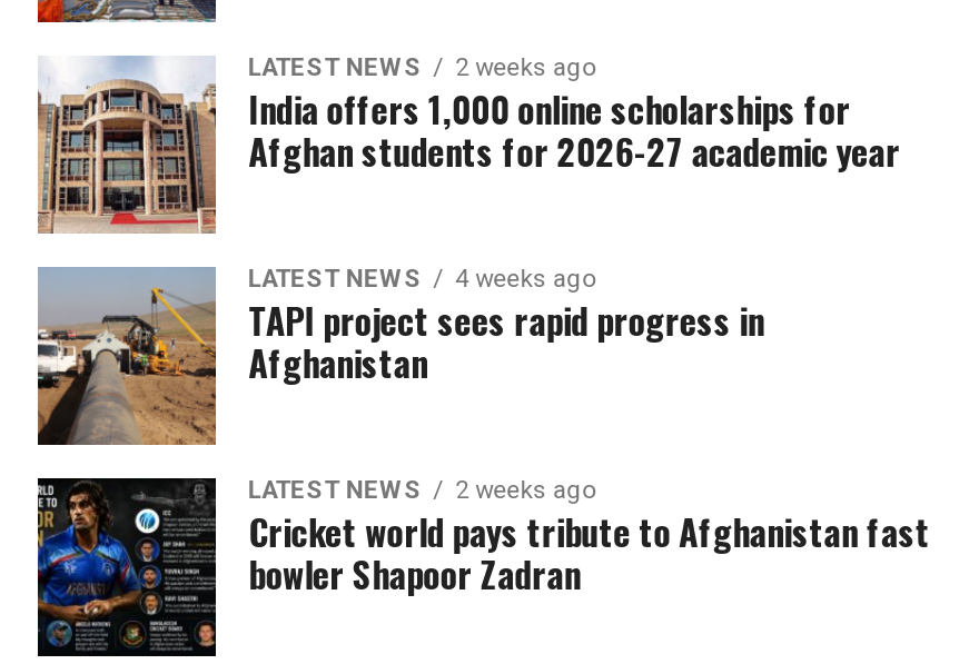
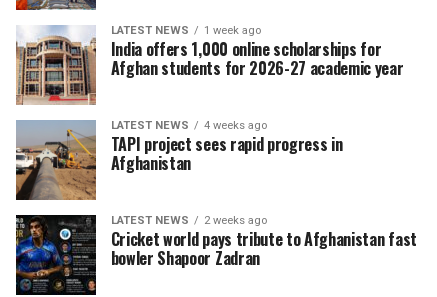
- LATEST NEWS 2 weeks ago
+ LATEST NEWS 1 week ago
